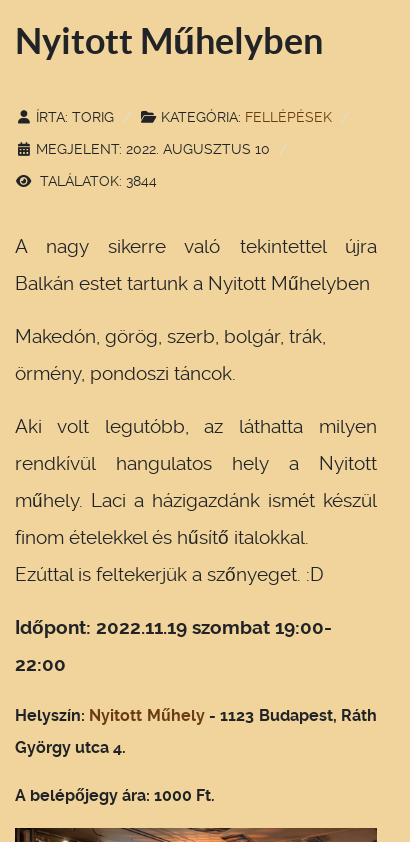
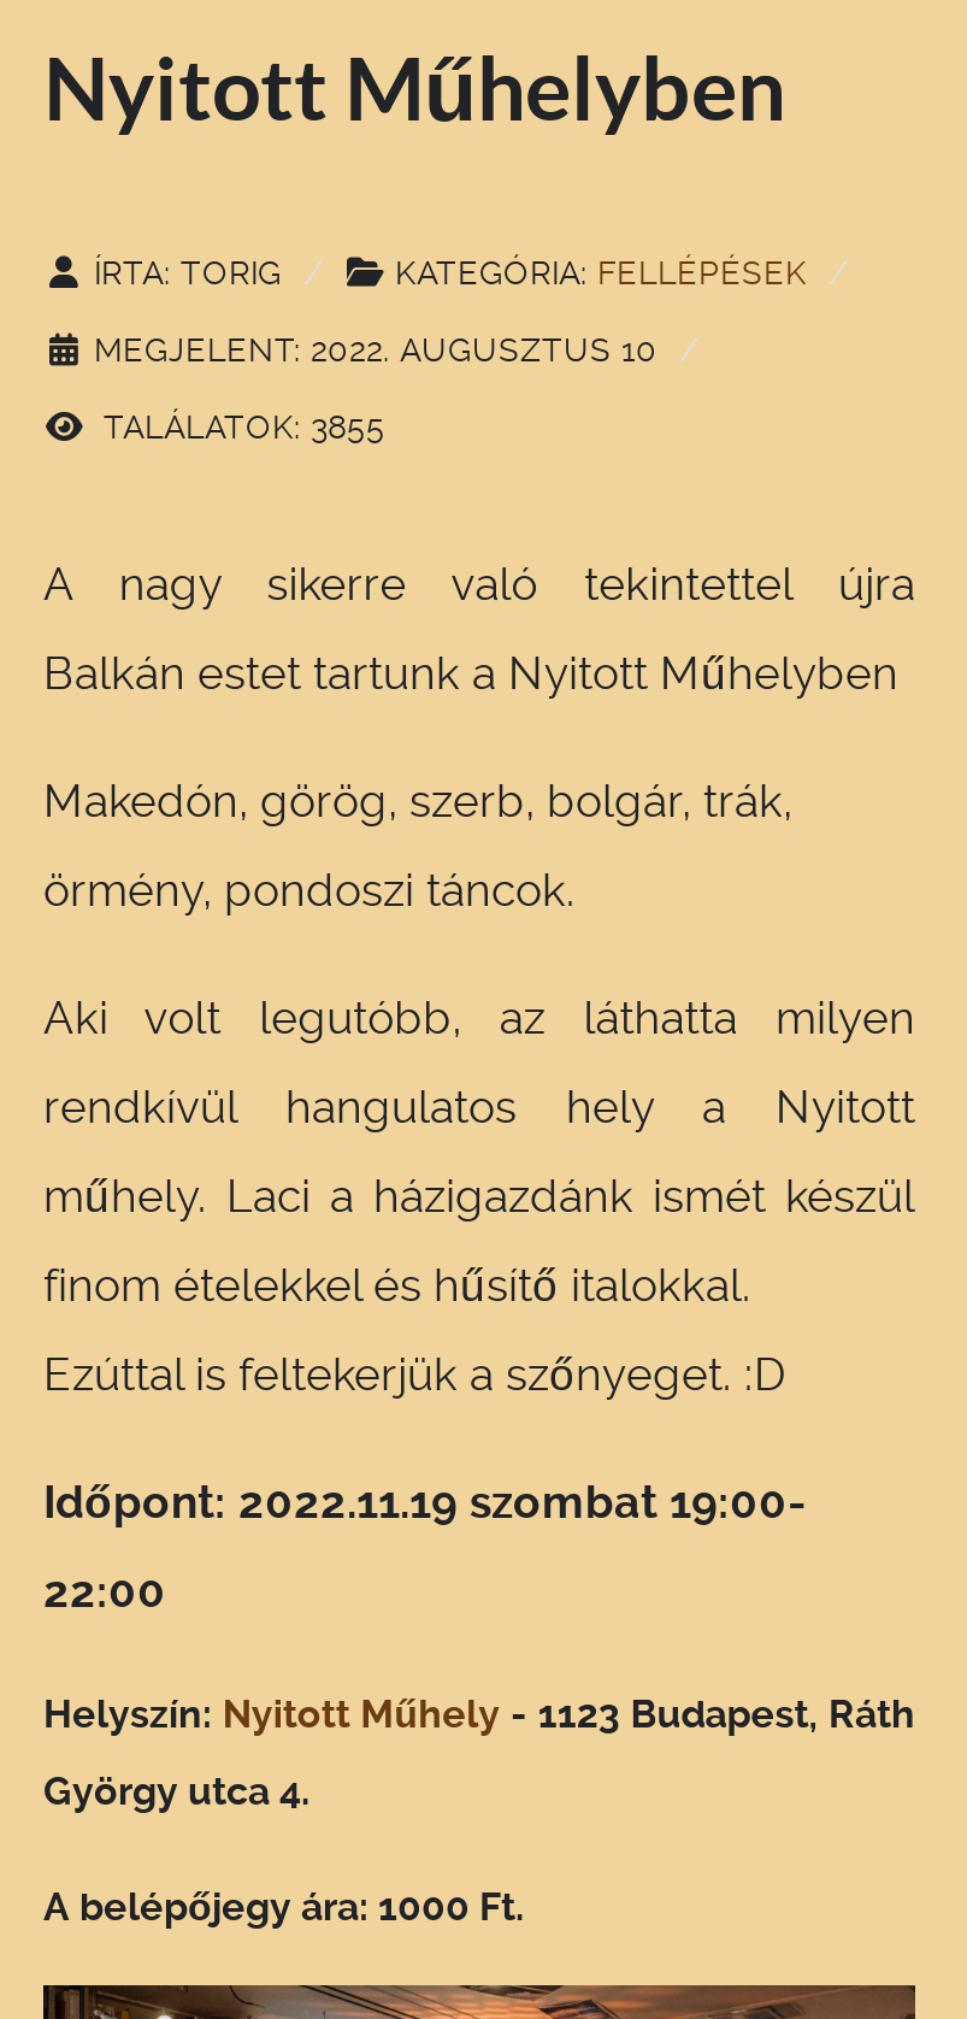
- TALÁLATOK: 3844
+ TALÁLATOK: 3855
